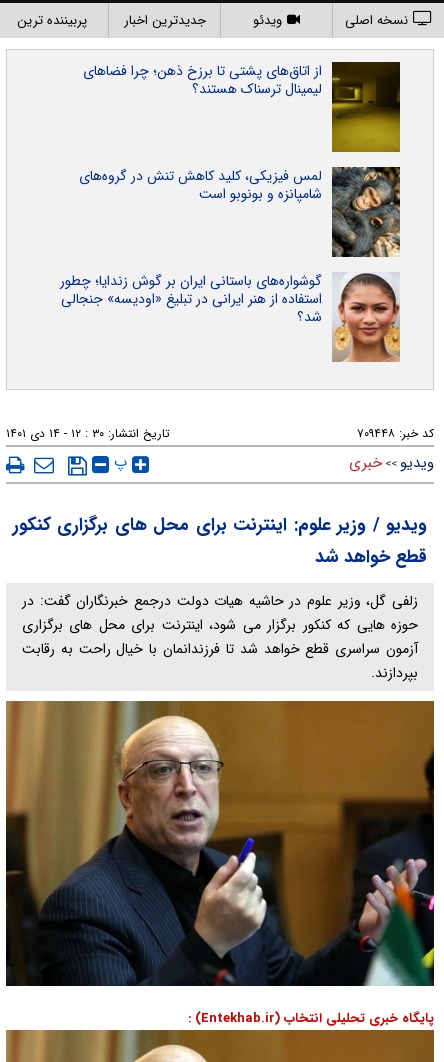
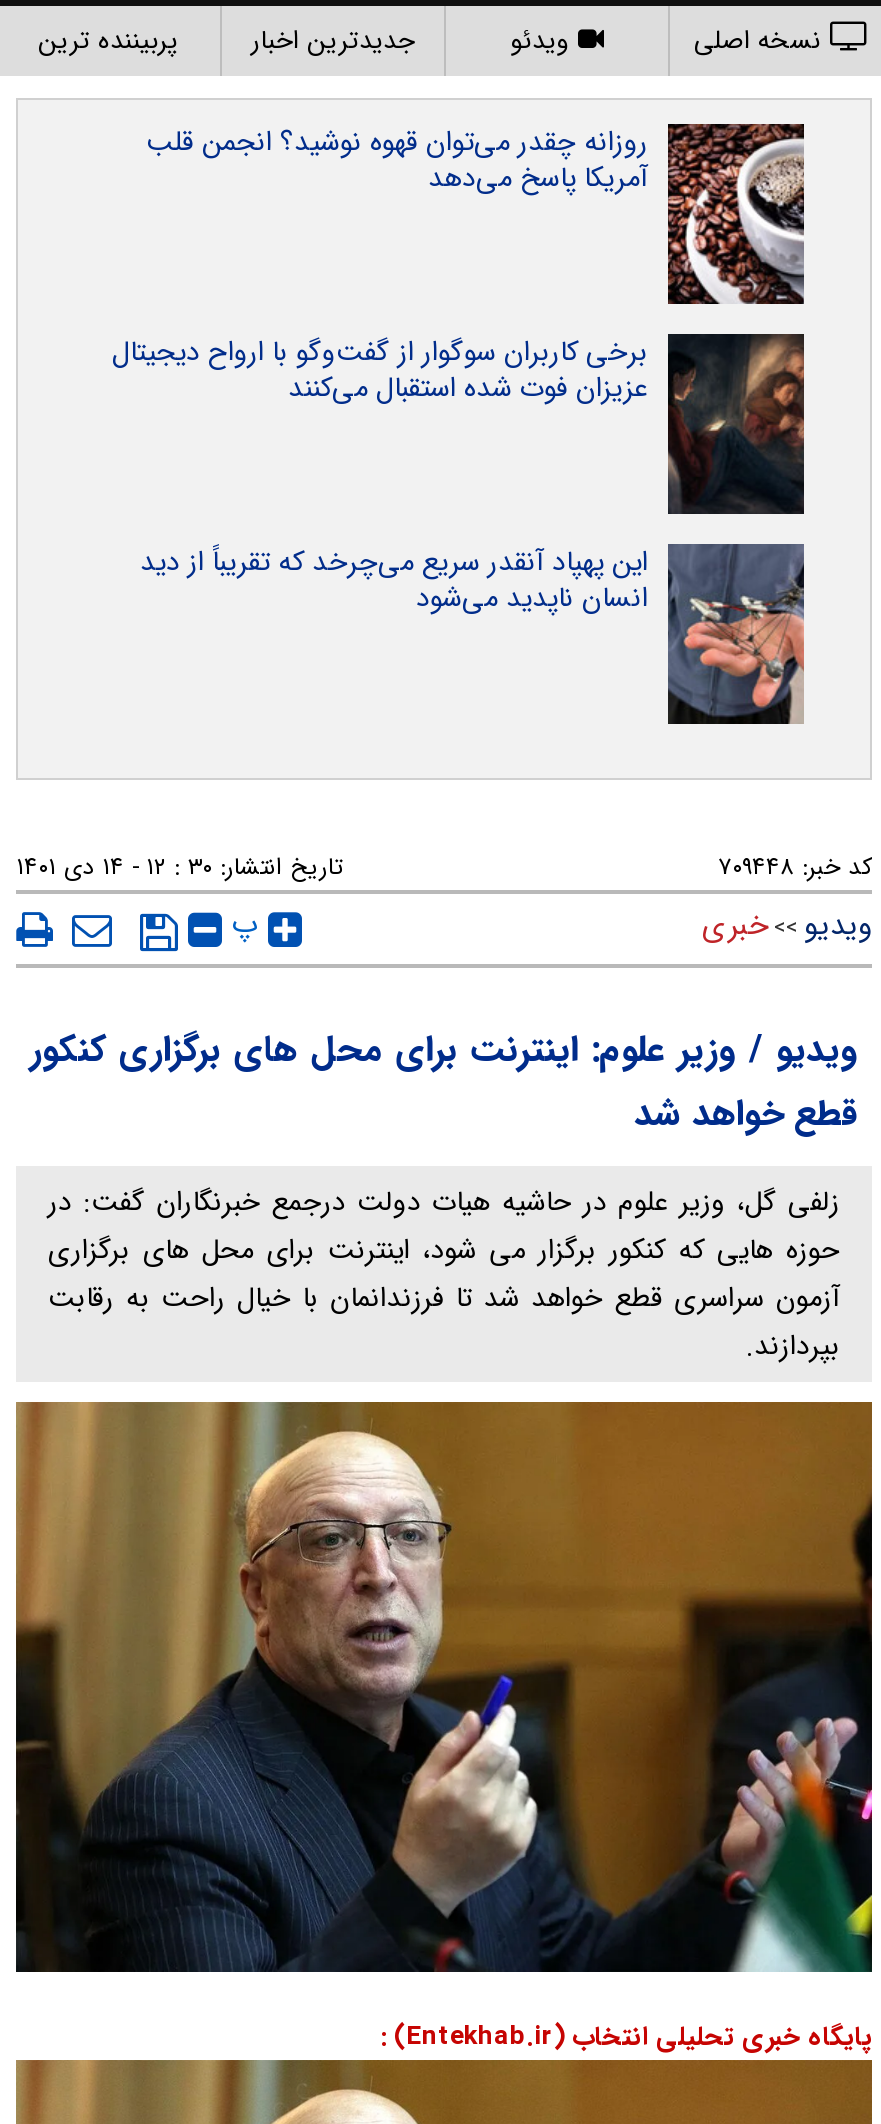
- [image]
- از اتاق‌های پشتی تا برزخ ذهن؛ چرا فضاهای
- لیمینال ترسناک هستند؟
+ [image]
+ روزانه چقدر می‌توان قهوه نوشید؟ انجمن قلب
+ آمریکا پاسخ می‌دهد

- [image]
- لمس فیزیکی، کلید کاهش تنش در گروه‌های
- شامپانزه و بونوبو است
+ [image]
+ برخی کاربران سوگوار از گفت‌وگو با ارواح دیجیتال
+ عزیزان فوت شده استقبال می‌کنند

- [image]
- گوشواره‌های باستانی ایران بر گوش زندایا؛ چطور
- استفاده از هنر ایرانی در تبلیغ «اودیسه» جنجالی
- شد؟
+ [image]
+ این پهپاد آنقدر سریع می‌چرخد که تقریباً از دید
+ انسان ناپدید می‌شود
